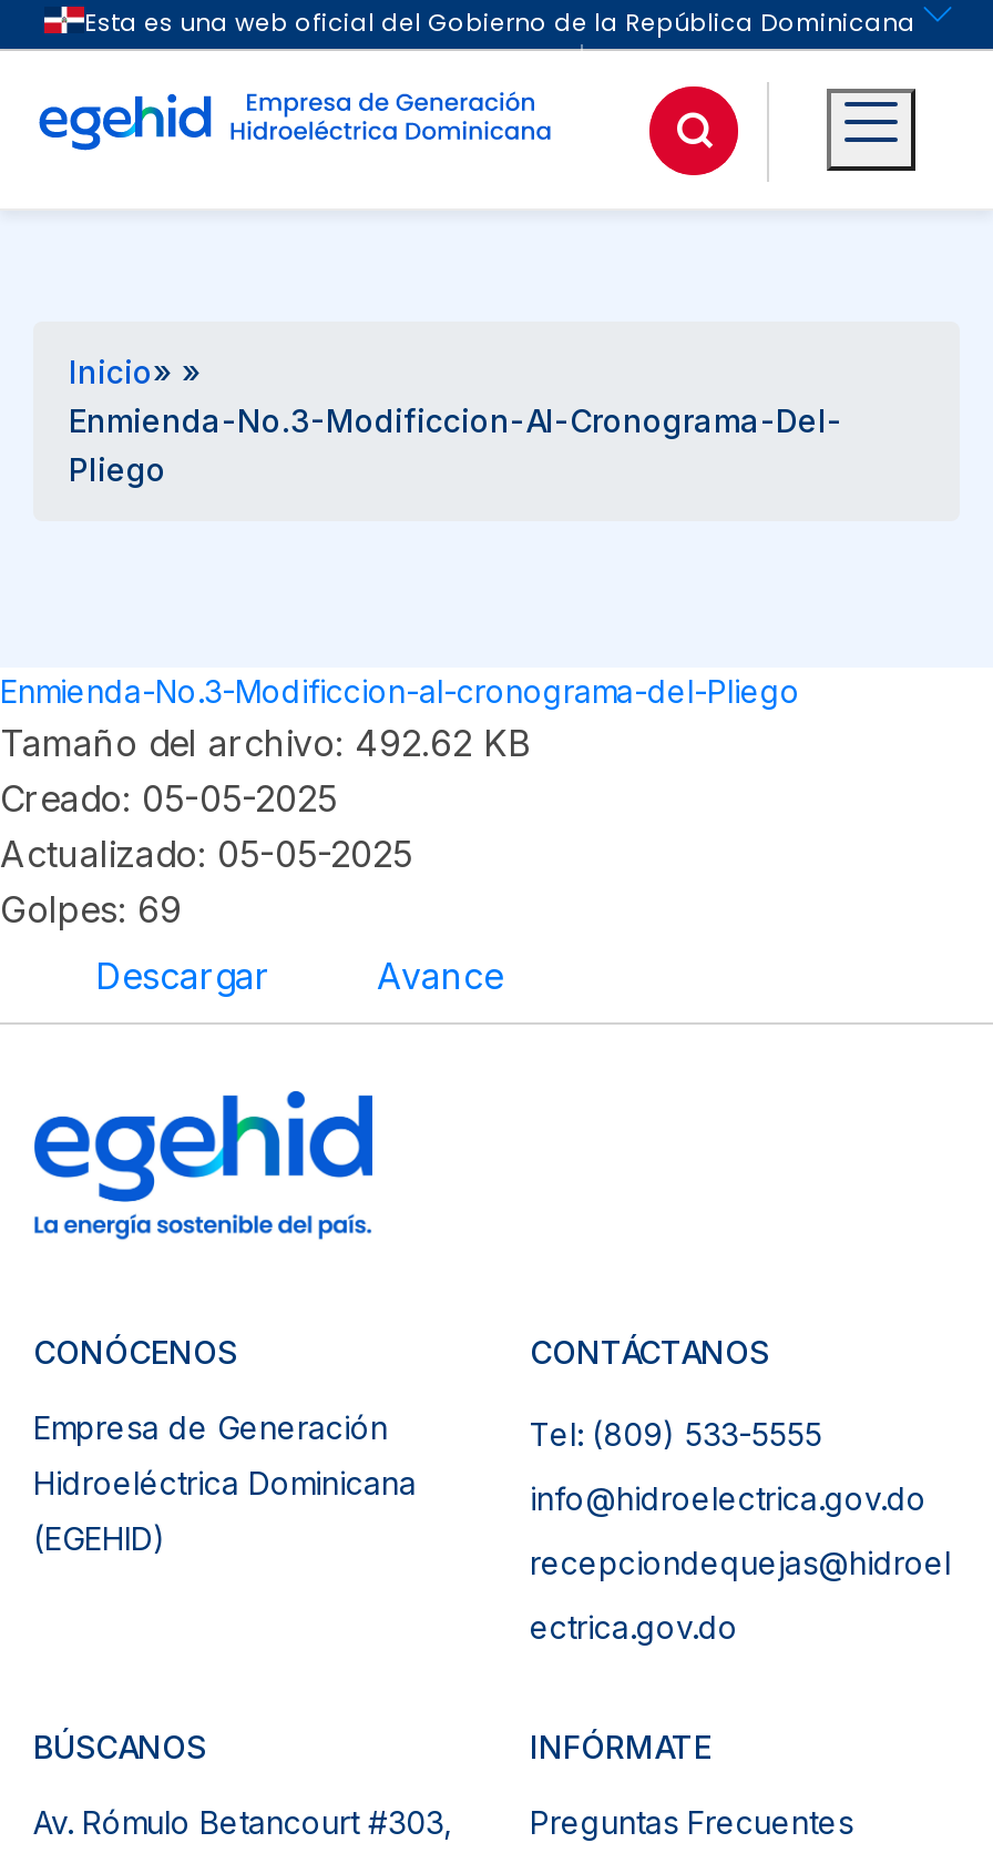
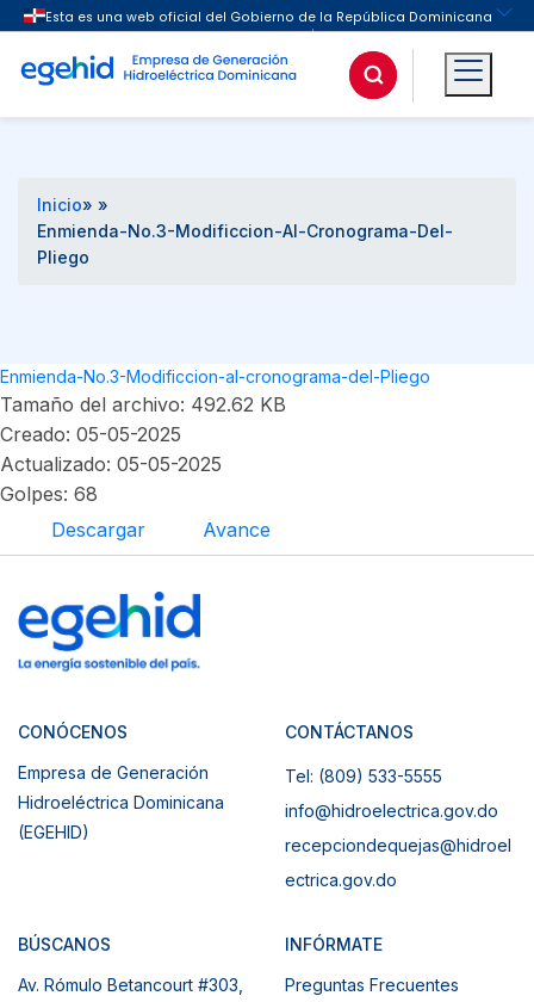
- Golpes: 69
+ Golpes: 68
